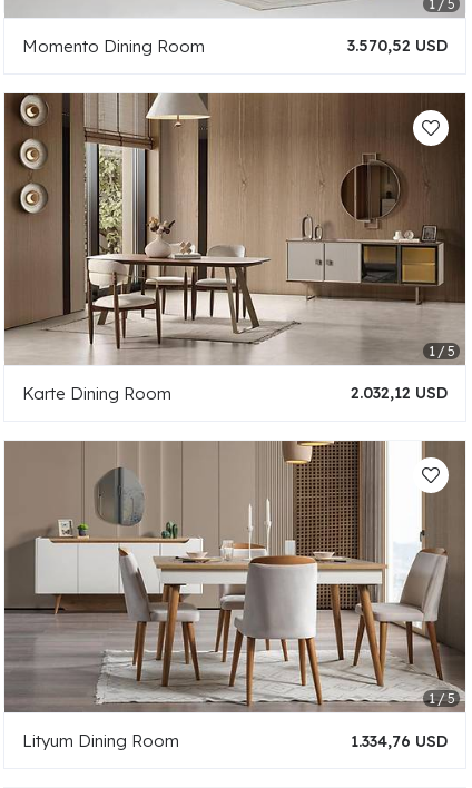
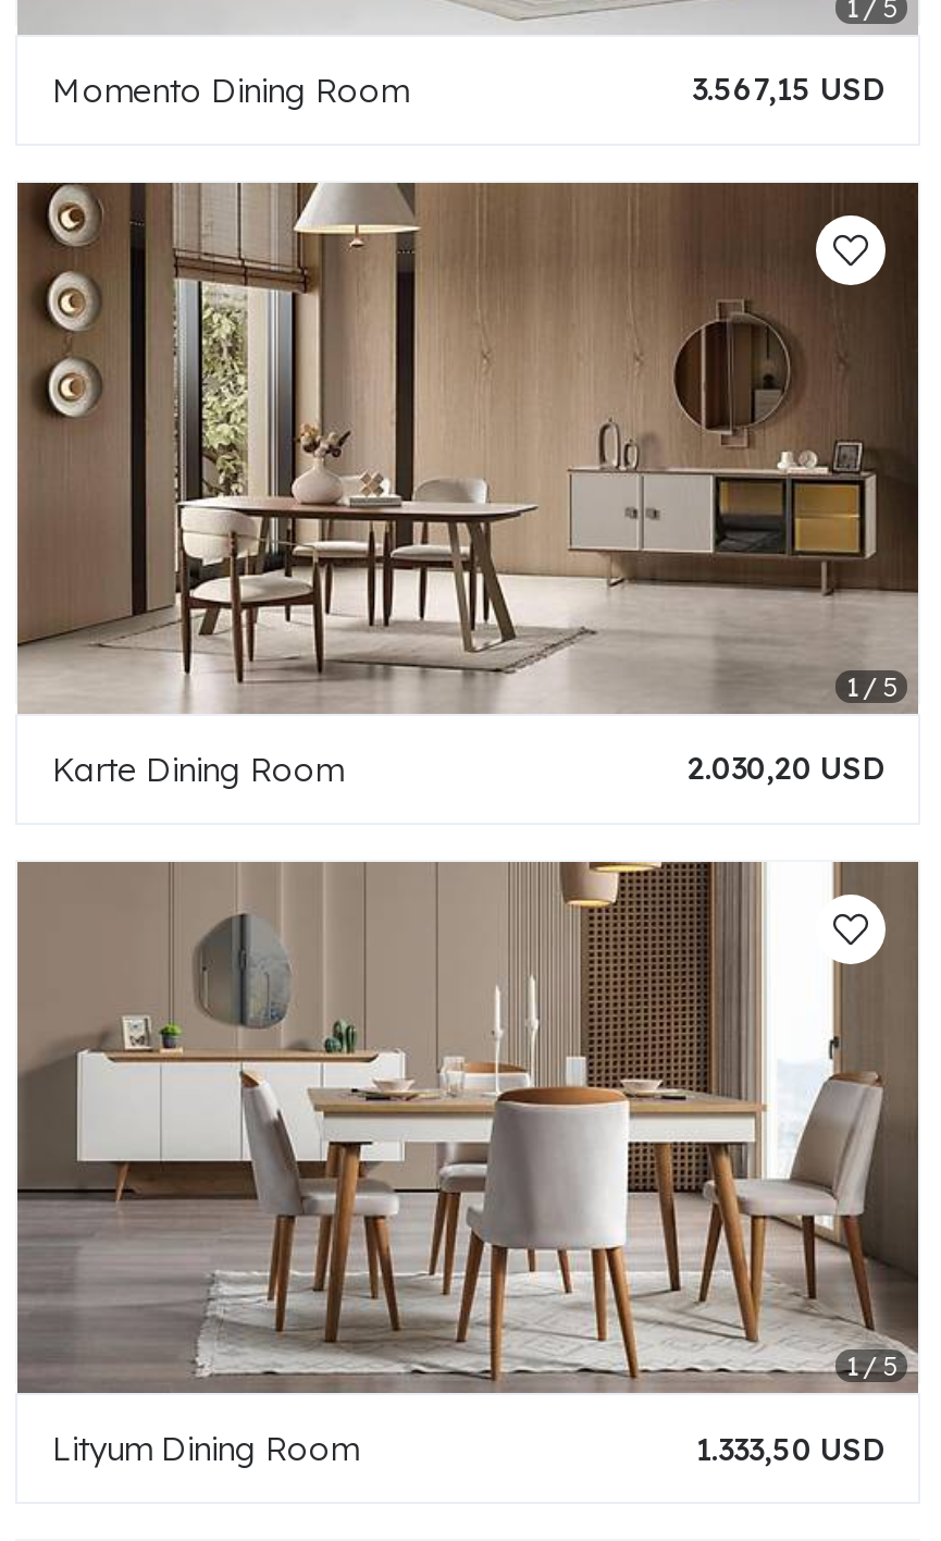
- 3.570,52 USD
+ 3.567,15 USD

- 2.032,12 USD
+ 2.030,20 USD

- 1.334,76 USD
+ 1.333,50 USD
